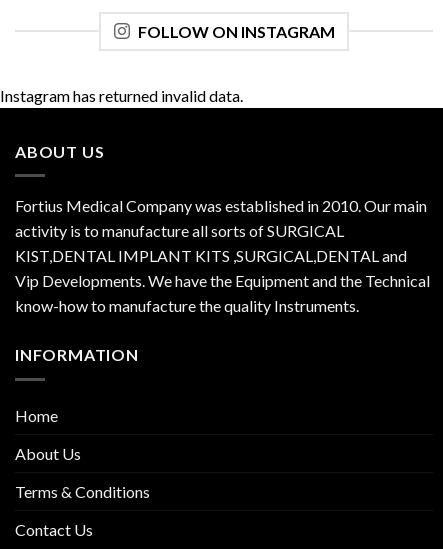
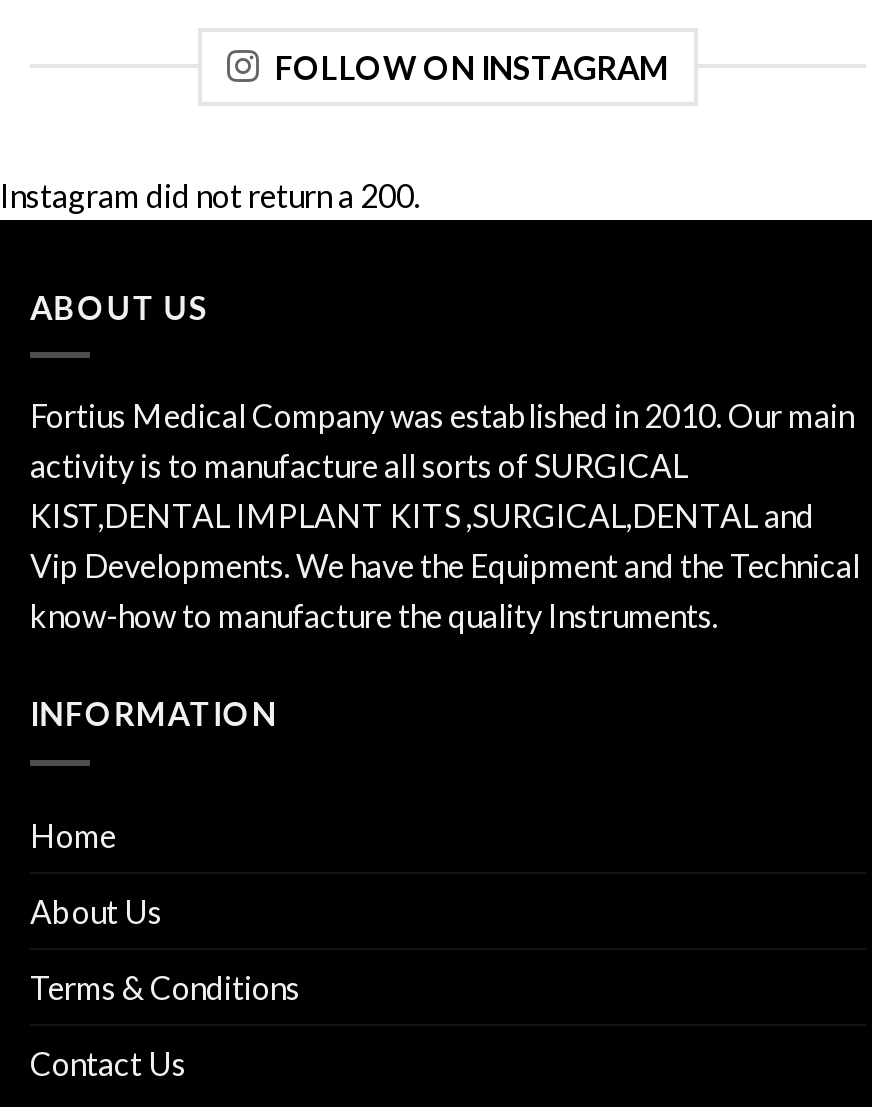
- Instagram has returned invalid data.
+ Instagram did not return a 200.
